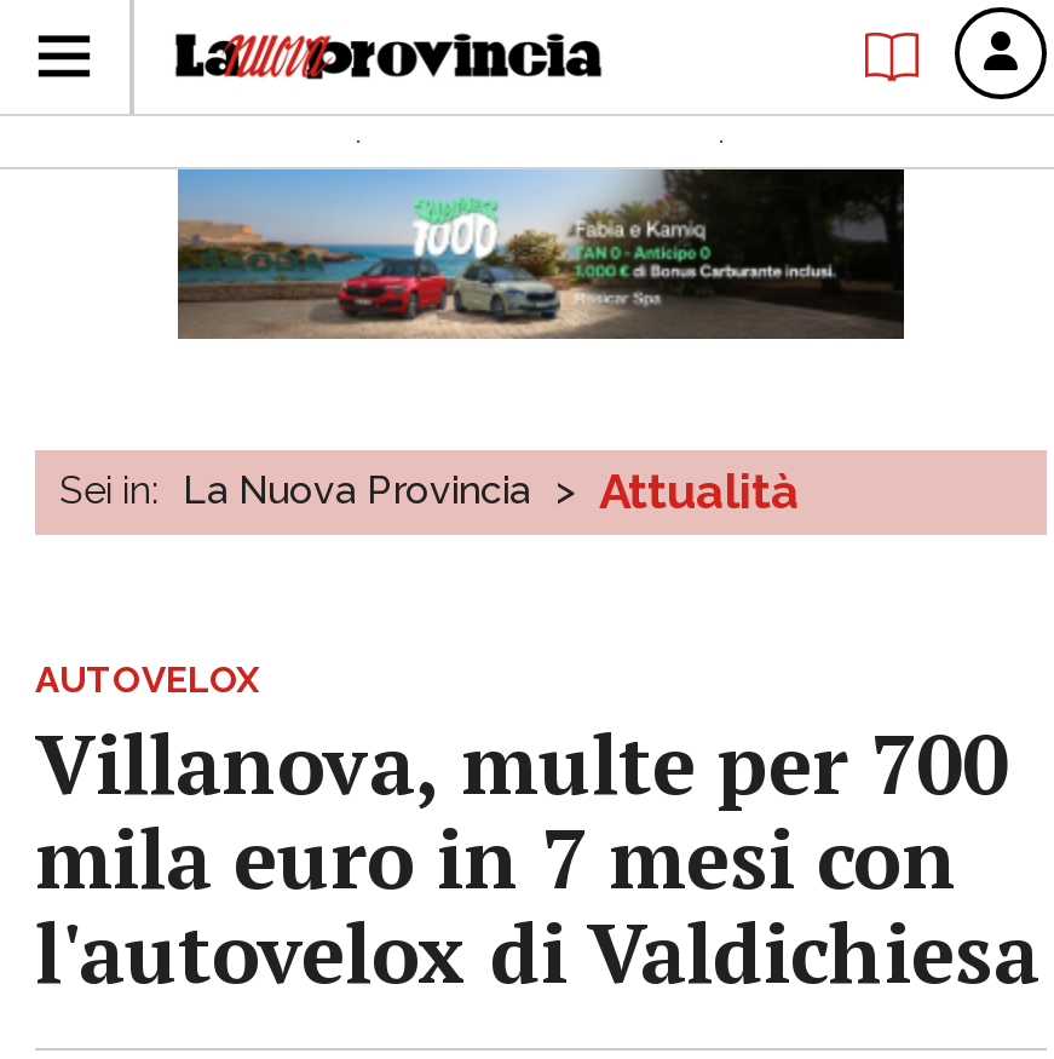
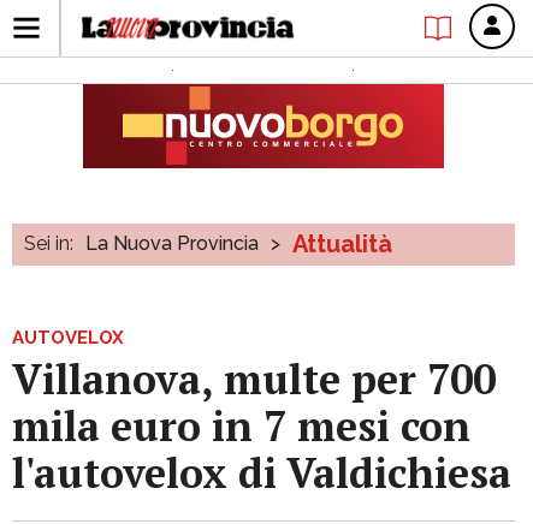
- [image]
+ [image]
